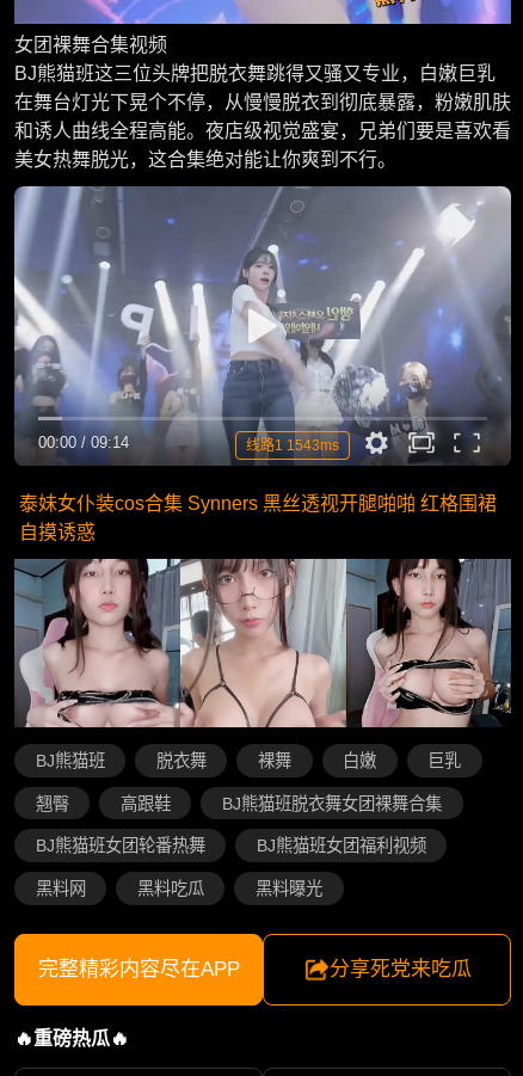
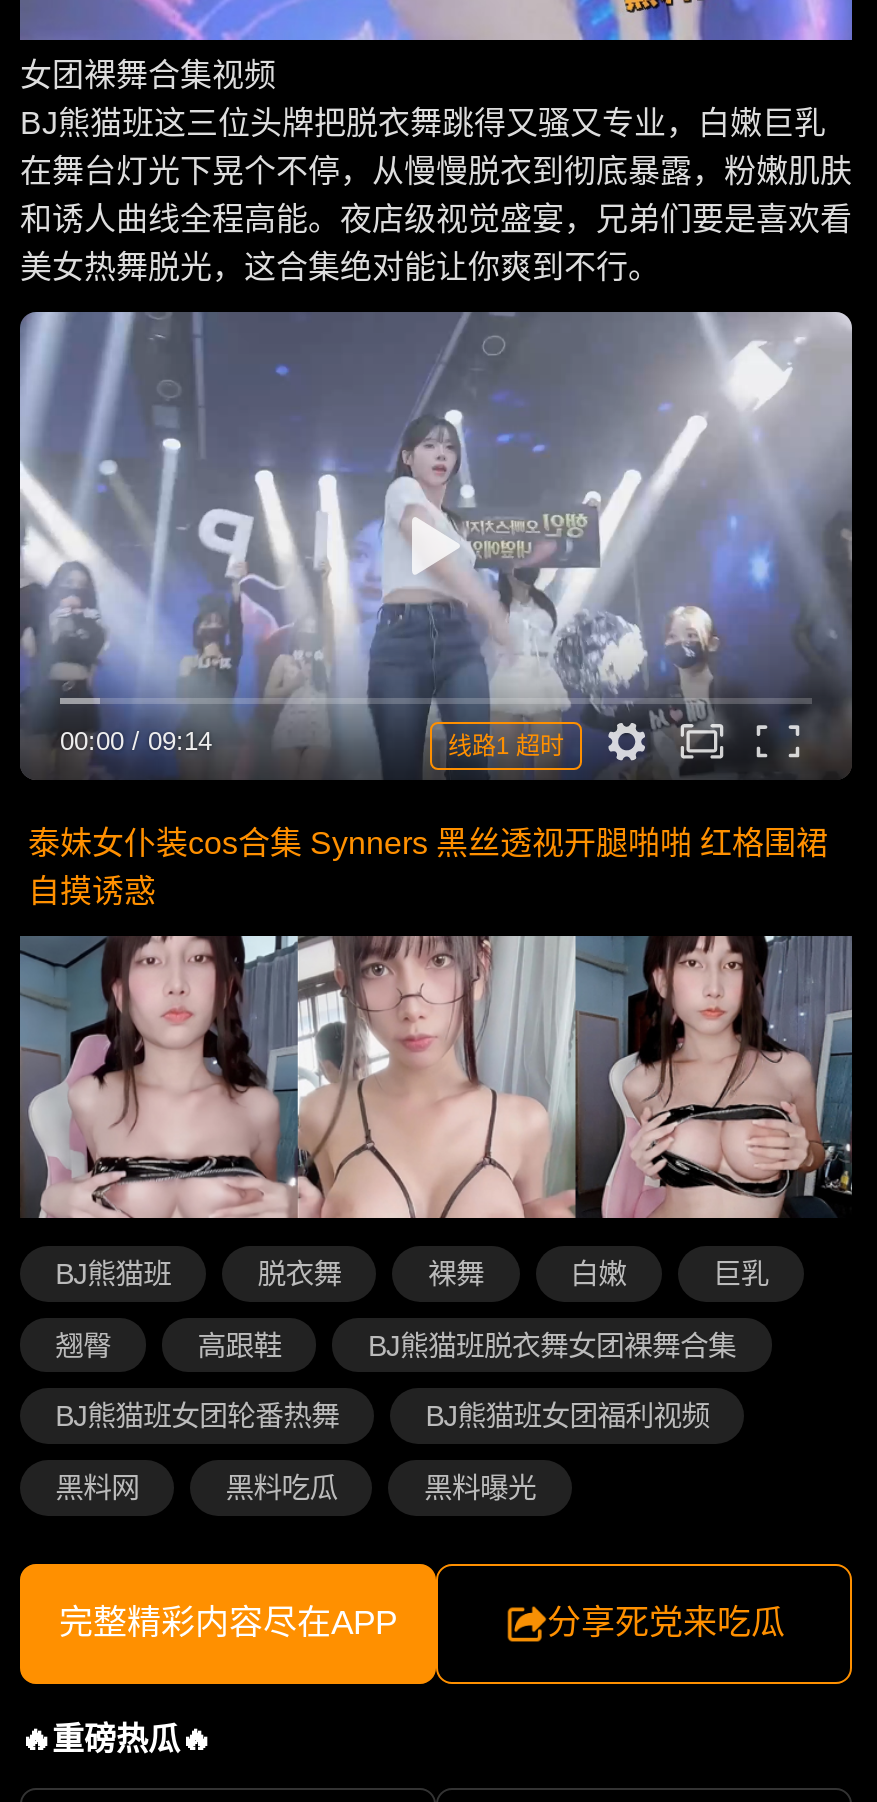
- 线路1 1543ms
+ 线路1 超时
